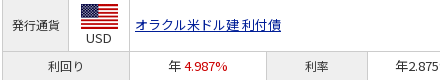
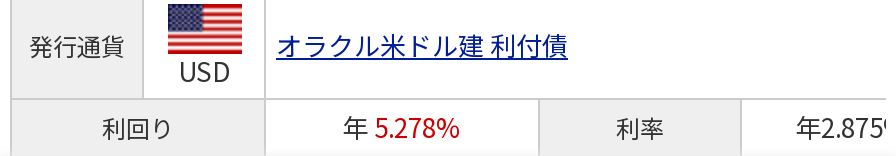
- 年4.987%
+ 年5.278%
